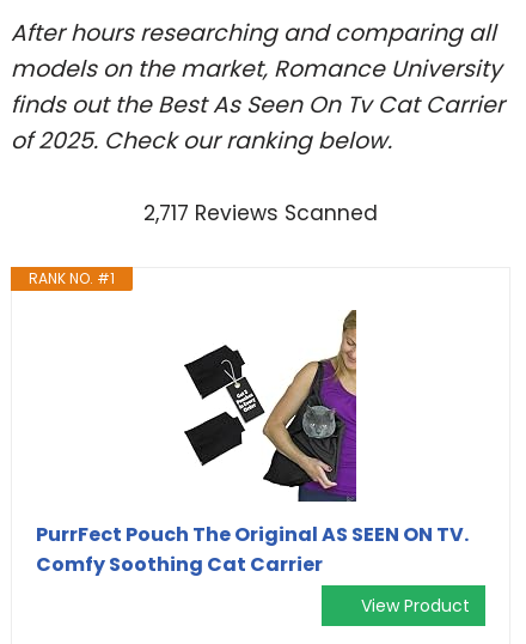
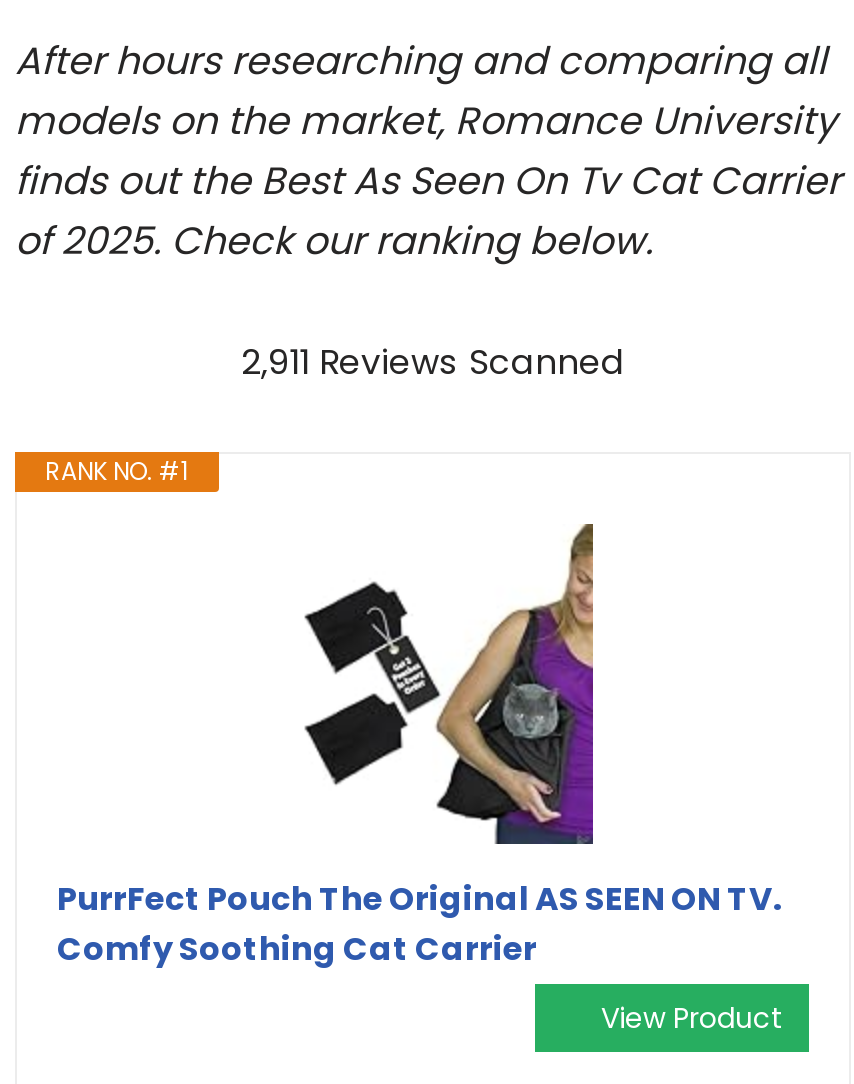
- 2,717 Reviews Scanned
+ 2,911 Reviews Scanned
